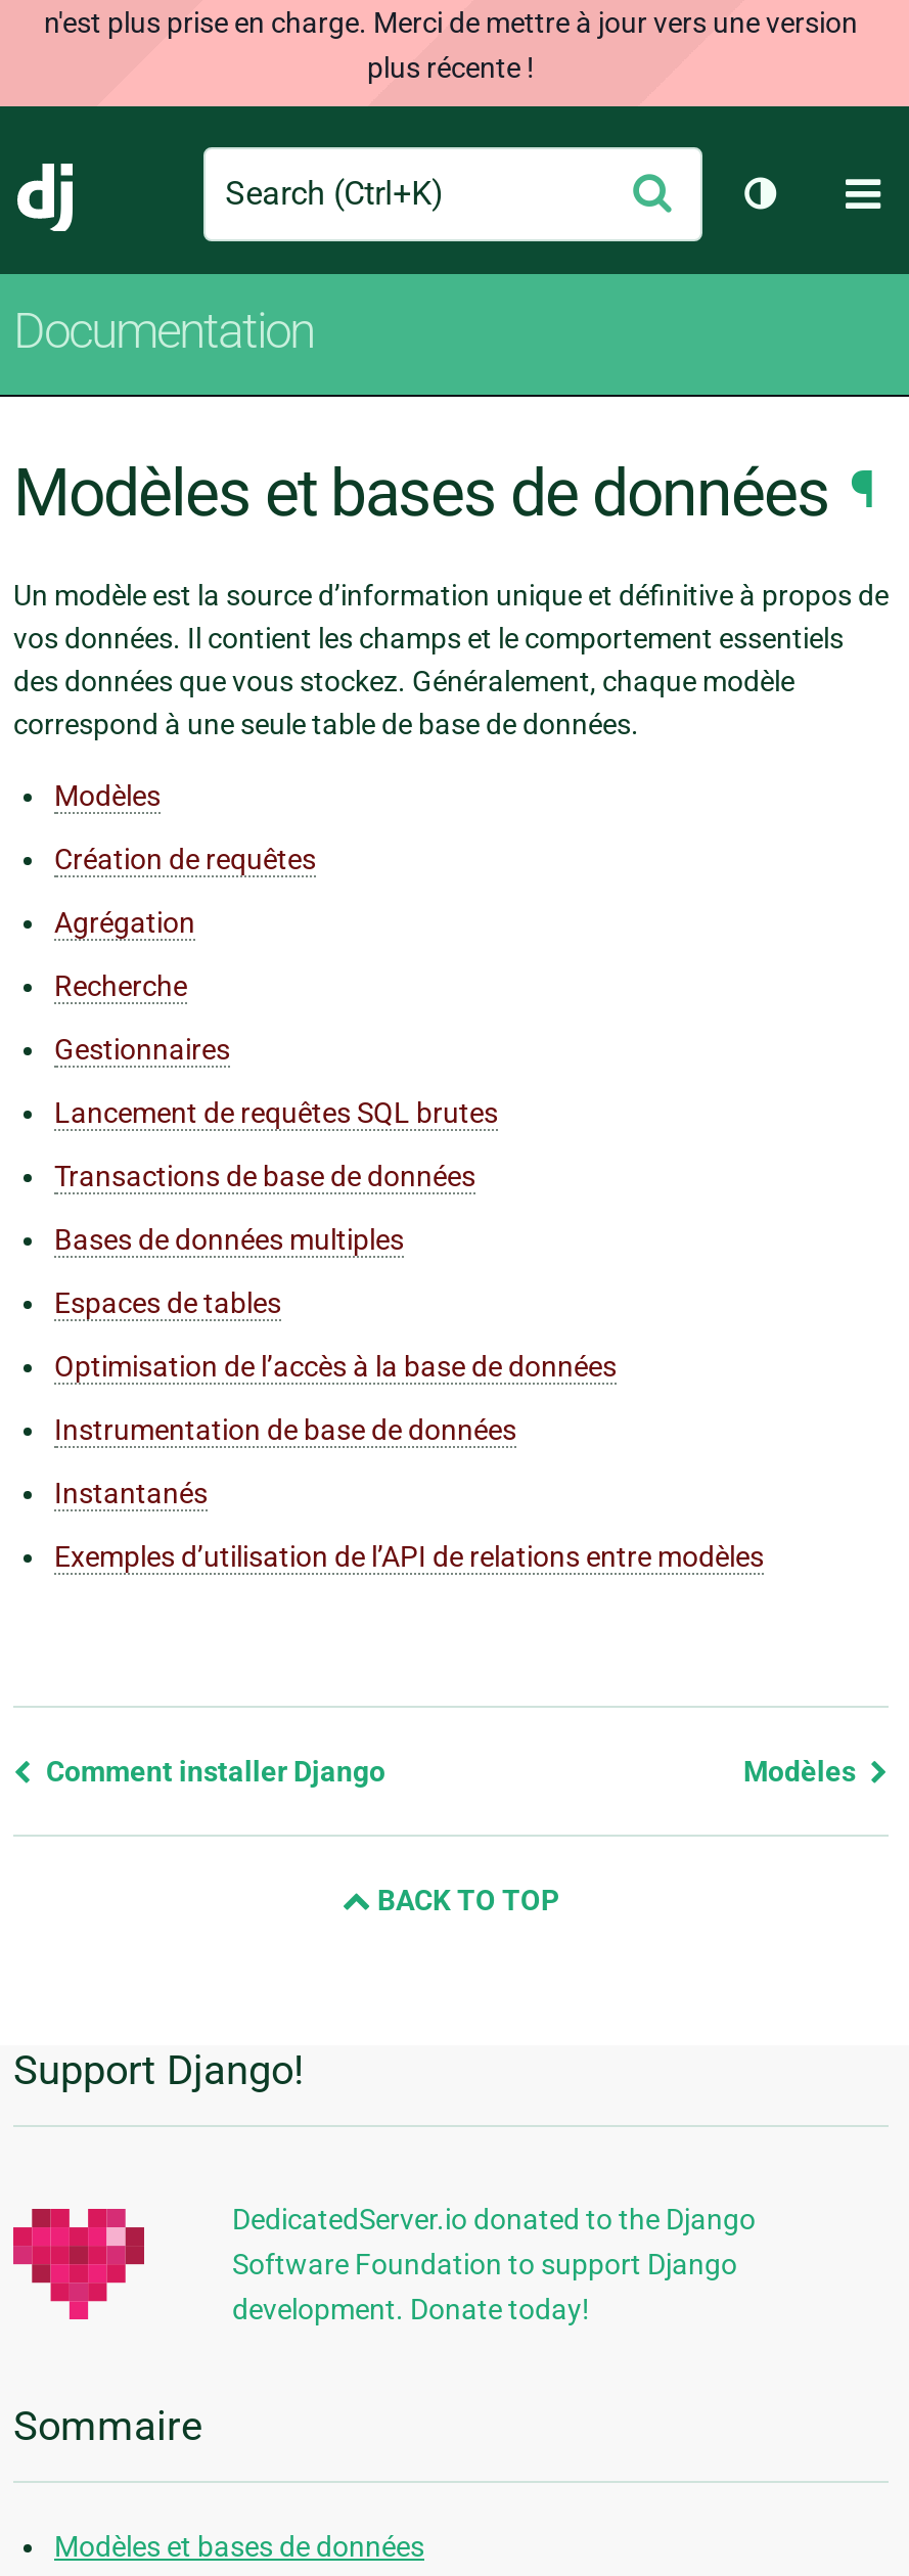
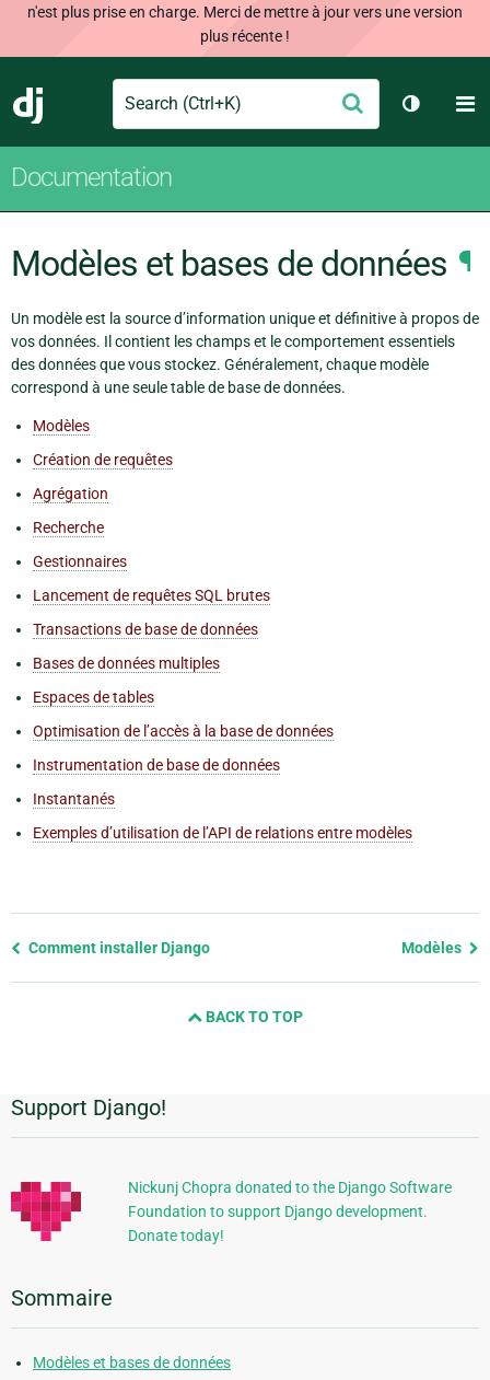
- DedicatedServer.io donated to the Django
- Software Foundation to support Django
- development. Donate today!
+ Nickunj Chopra donated to the Django Software
+ Foundation to support Django development.
+ Donate today!
